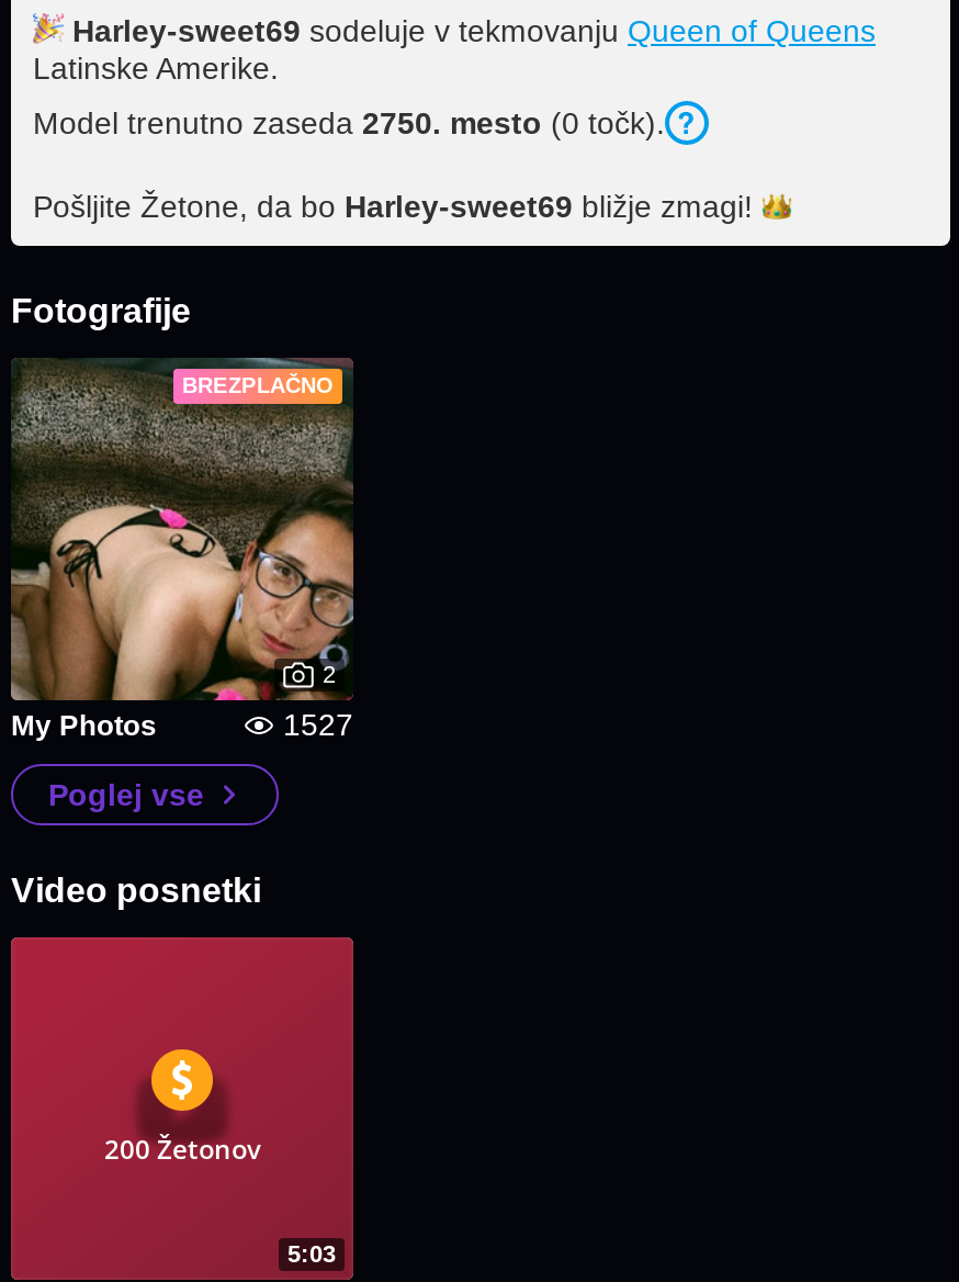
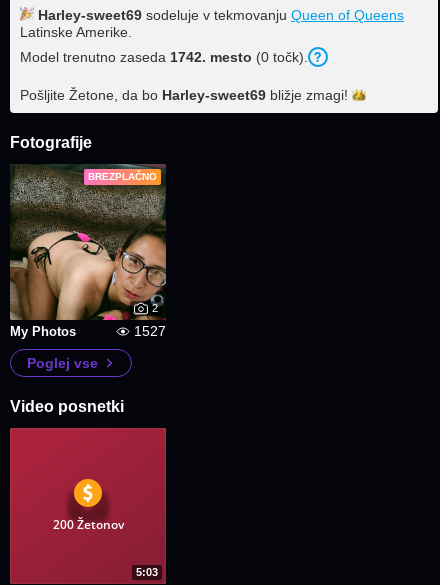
- Model trenutno zaseda 2750. mesto (0 točk).
+ Model trenutno zaseda 1742. mesto (0 točk).
